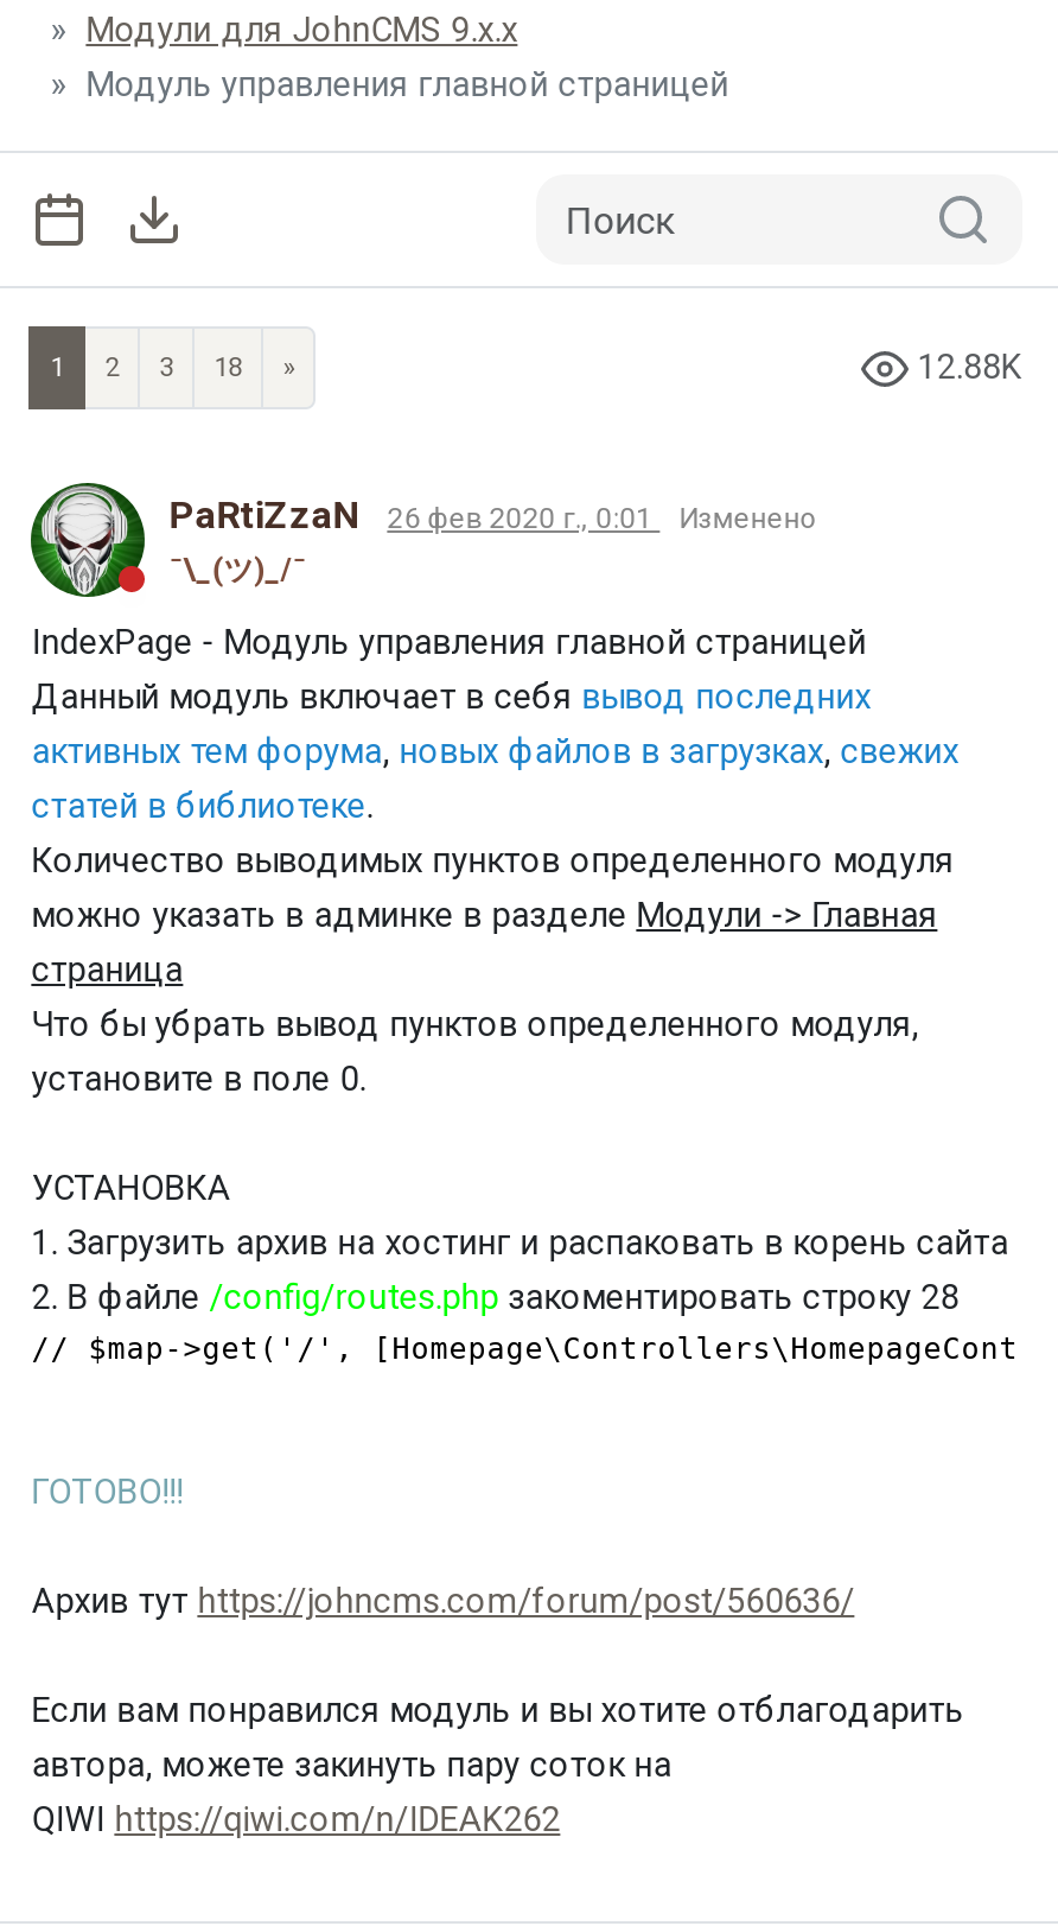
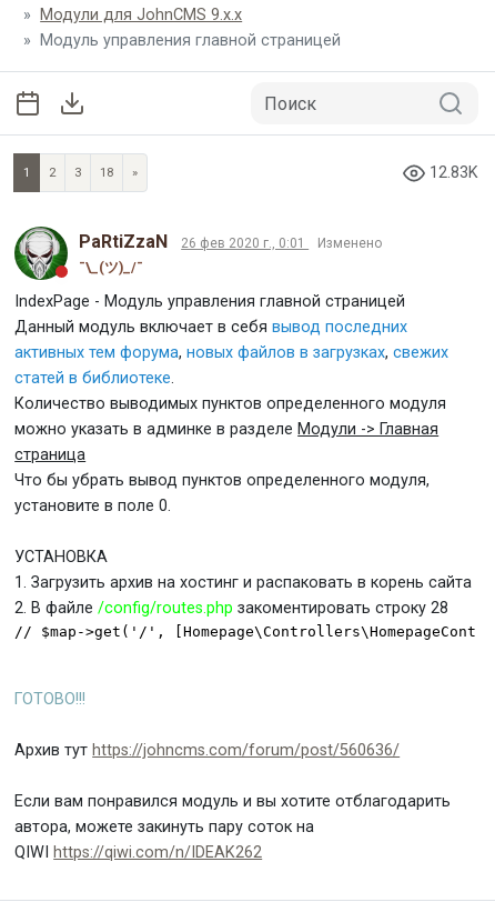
- 12.88K
+ 12.83K
